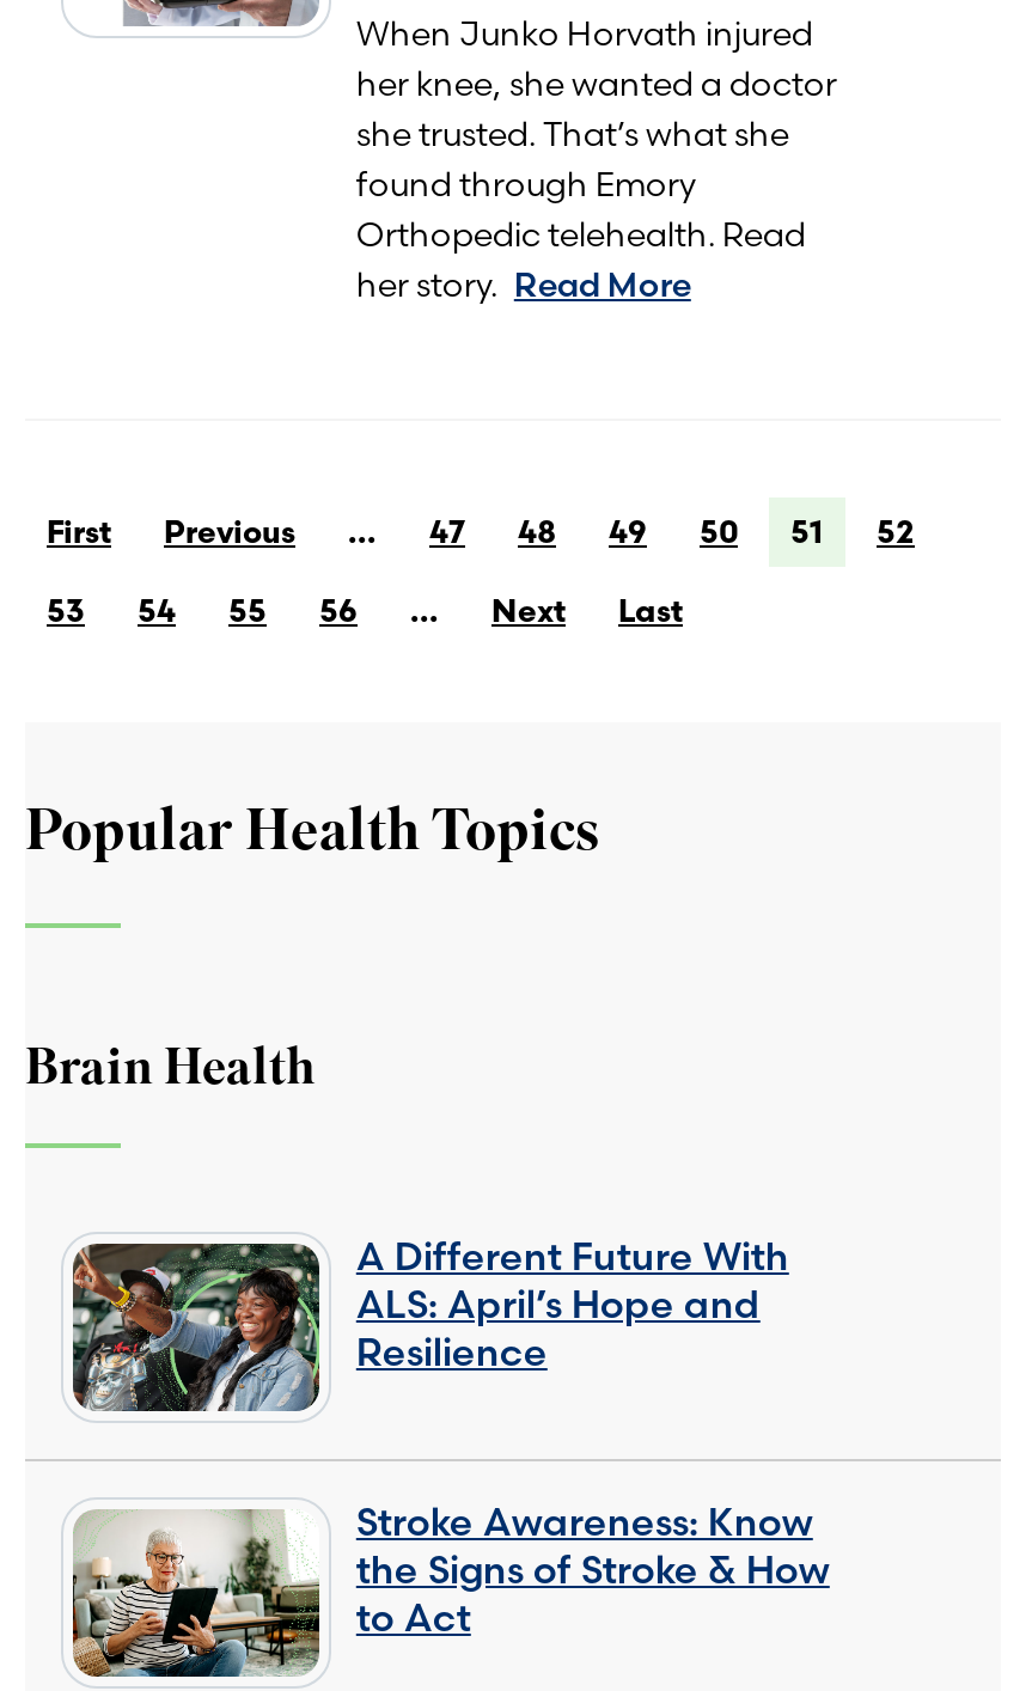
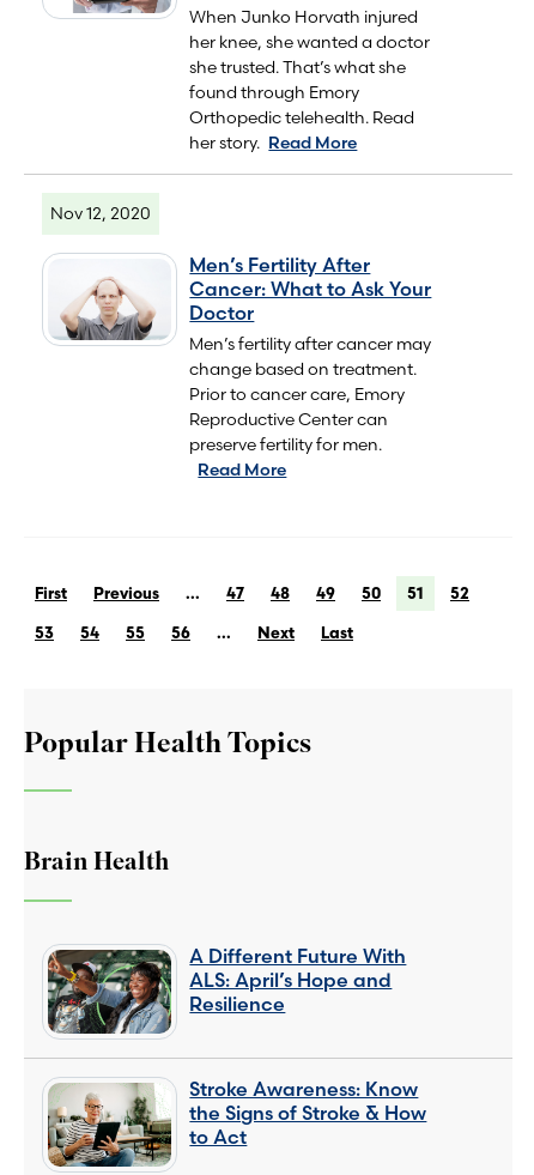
+ [image]
+ Nov 12, 2020
+ Men’s Fertility After
+ Cancer: What to Ask Your
+ Doctor
+ Men’s fertility after cancer may
+ change based on treatment.
+ Prior to cancer care, Emory
+ Reproductive Center can
+ preserve fertility for men.
+ Read More
